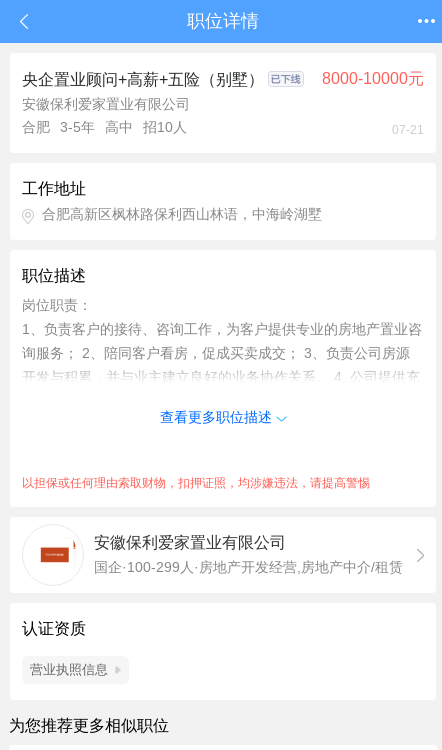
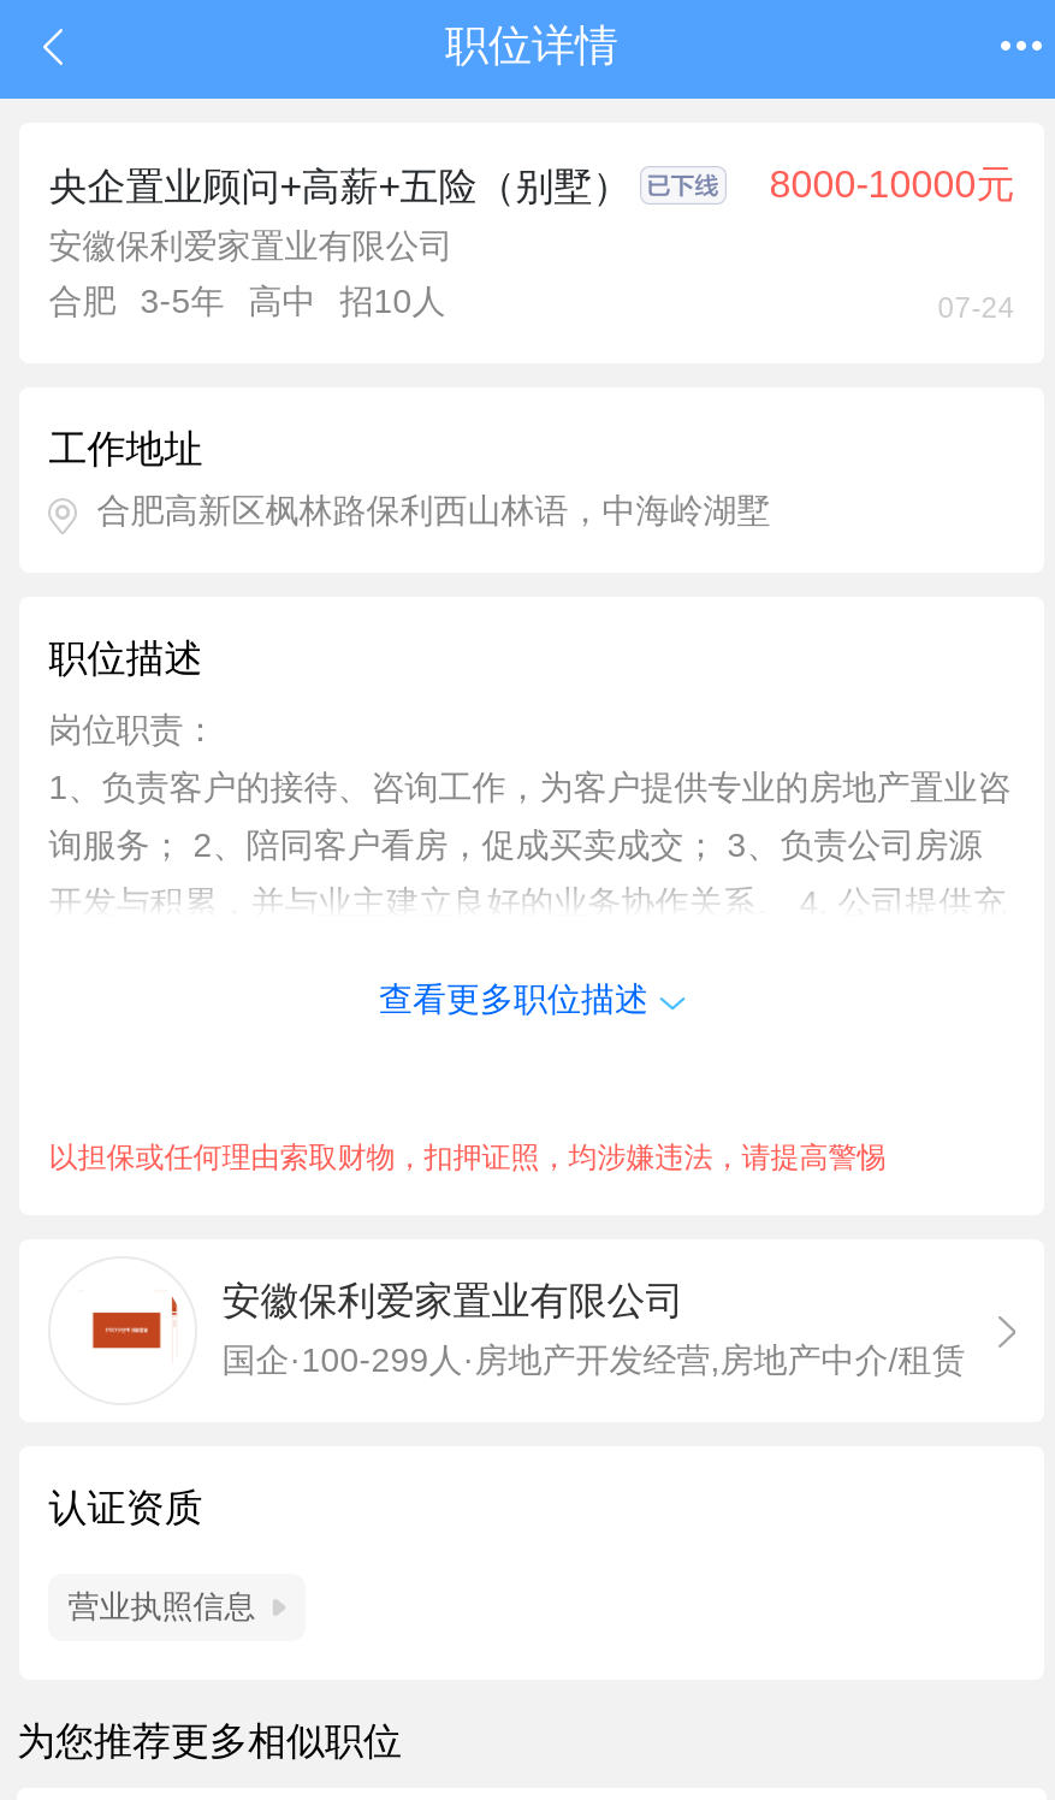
- 07-21
+ 07-24
